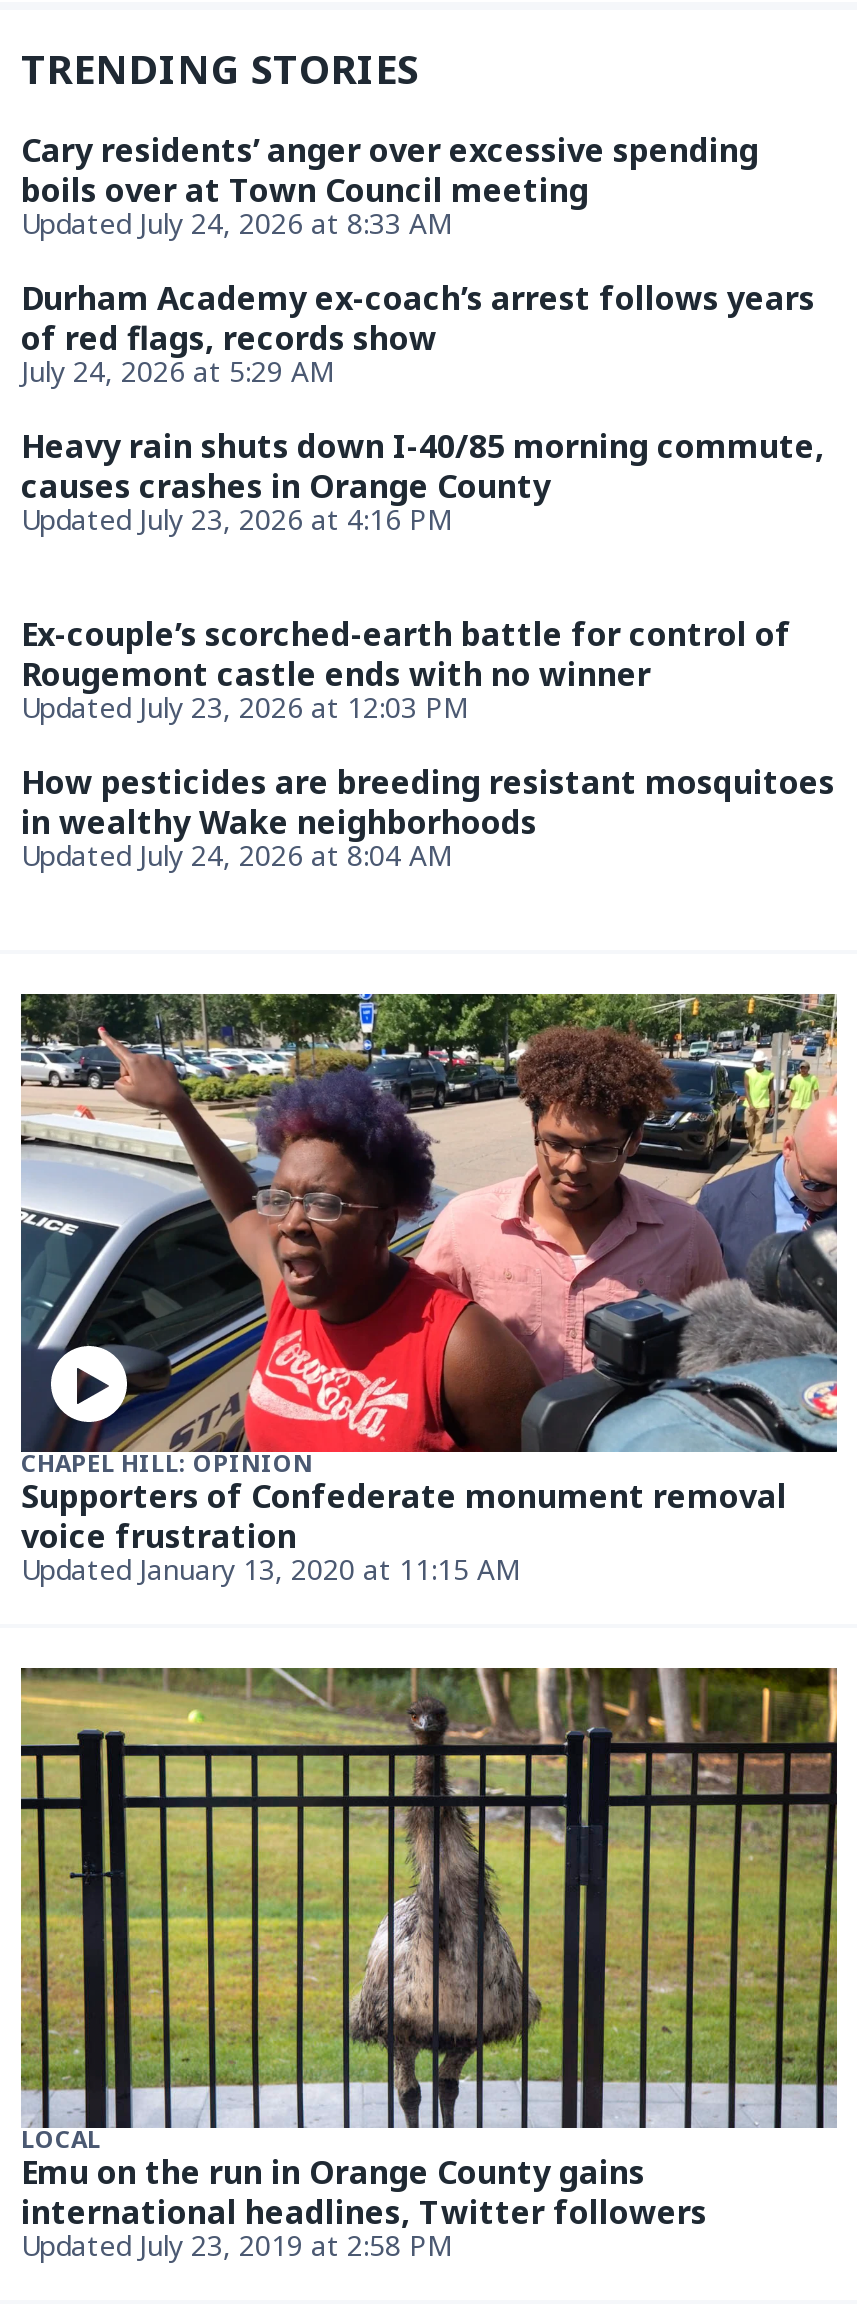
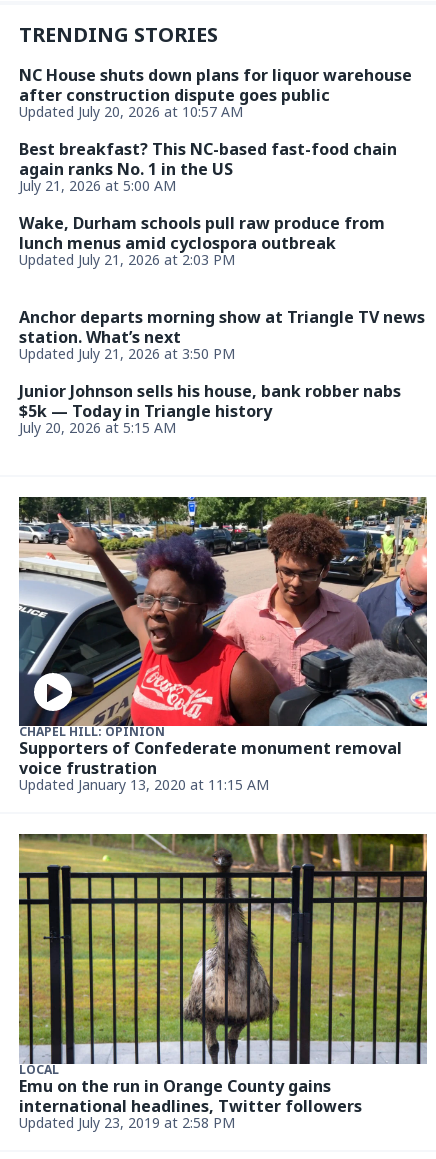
- Cary residents’ anger over excessive spending
- boils over at Town Council meeting
- Updated July 24, 2026 at 8:33 AM
+ NC House shuts down plans for liquor warehouse
+ after construction dispute goes public
+ Updated July 20, 2026 at 10:57 AM

- Durham Academy ex-coach’s arrest follows years
- of red flags, records show
- July 24, 2026 at 5:29 AM
+ Best breakfast? This NC-based fast-food chain
+ again ranks No. 1 in the US
+ July 21, 2026 at 5:00 AM

- Heavy rain shuts down I-40/85 morning commute,
- causes crashes in Orange County
- Updated July 23, 2026 at 4:16 PM
+ Wake, Durham schools pull raw produce from
+ lunch menus amid cyclospora outbreak
+ Updated July 21, 2026 at 2:03 PM

- Ex-couple’s scorched-earth battle for control of
- Rougemont castle ends with no winner
- Updated July 23, 2026 at 12:03 PM
+ Anchor departs morning show at Triangle TV news
+ station. What’s next
+ Updated July 21, 2026 at 3:50 PM

- How pesticides are breeding resistant mosquitoes
- in wealthy Wake neighborhoods
- Updated July 24, 2026 at 8:04 AM
+ Junior Johnson sells his house, bank robber nabs
+ $5k — Today in Triangle history
+ July 20, 2026 at 5:15 AM
